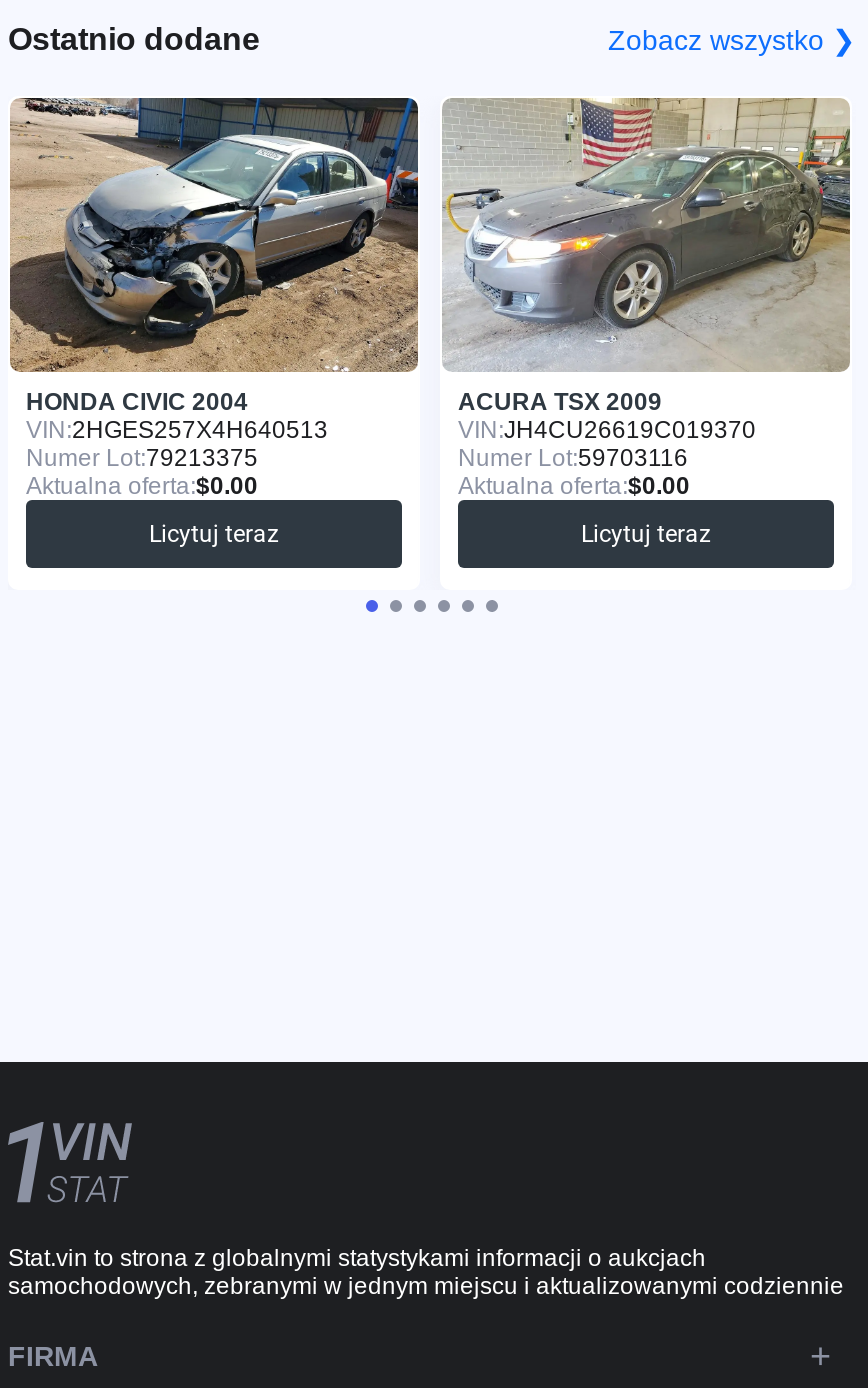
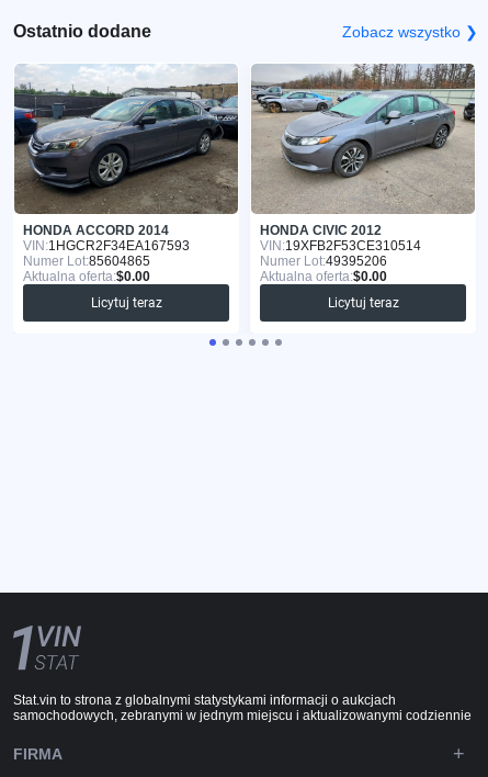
- [image]
- HONDA CIVIC 2004
+ [image]
+ HONDA ACCORD 2014

- [image]
- ACURA TSX 2009
- VIN: JH4CU26619C019370
- Numer Lot:59703116
+ [image]
+ HONDA CIVIC 2012
+ VIN: 19XFB2F53CE310514
+ Numer Lot:49395206

- VIN: 2HGES257X4H640513
+ VIN: 1HGCR2F34EA167593

- Numer Lot:79213375
+ Numer Lot:85604865
